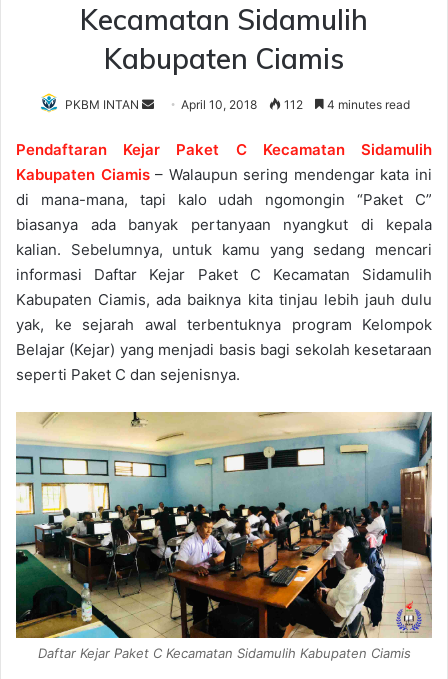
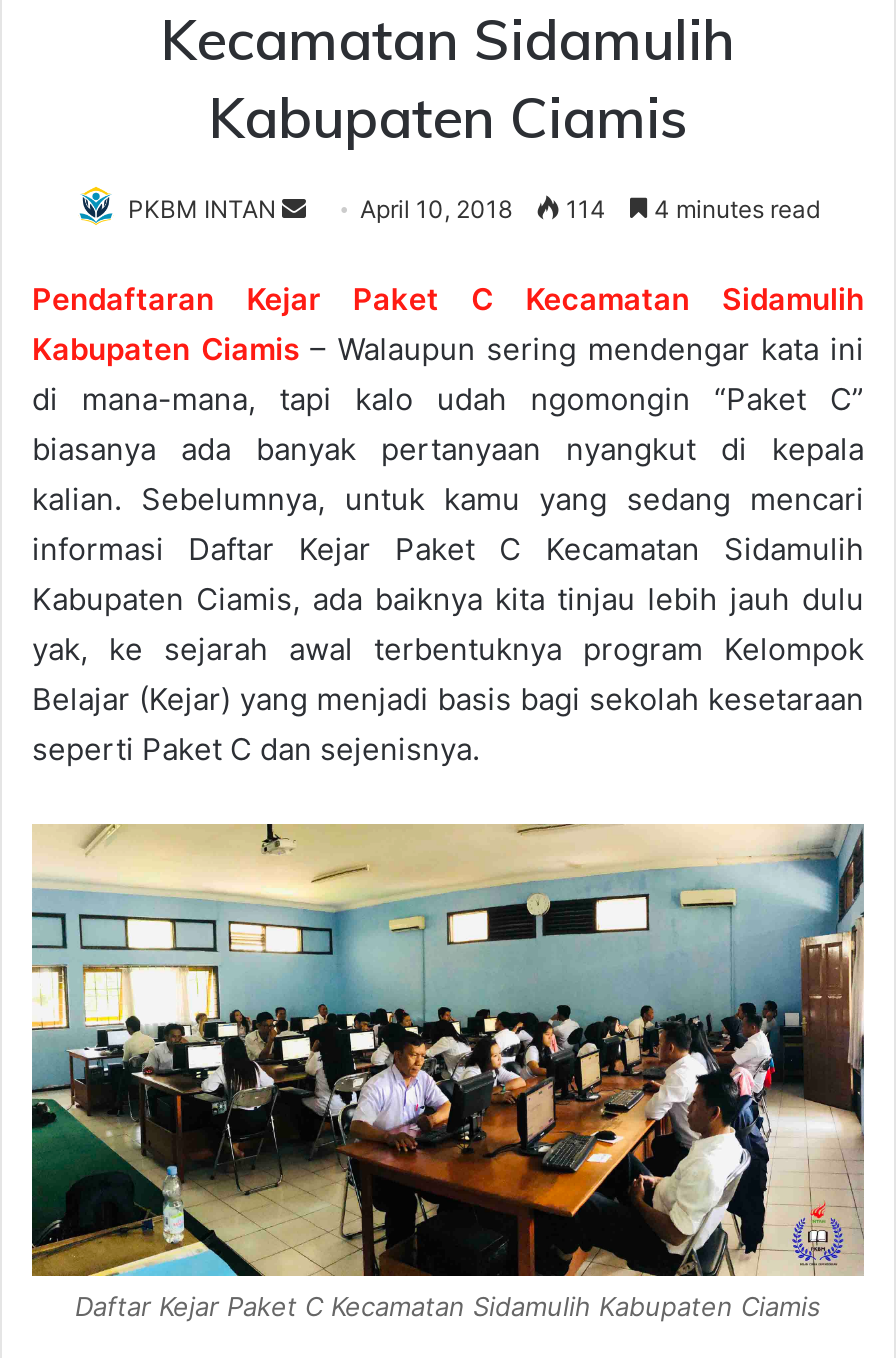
- 112
+ 114
